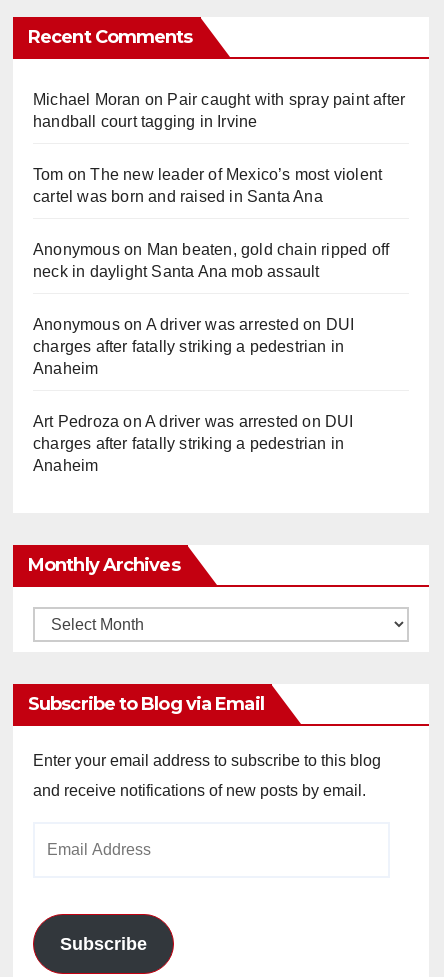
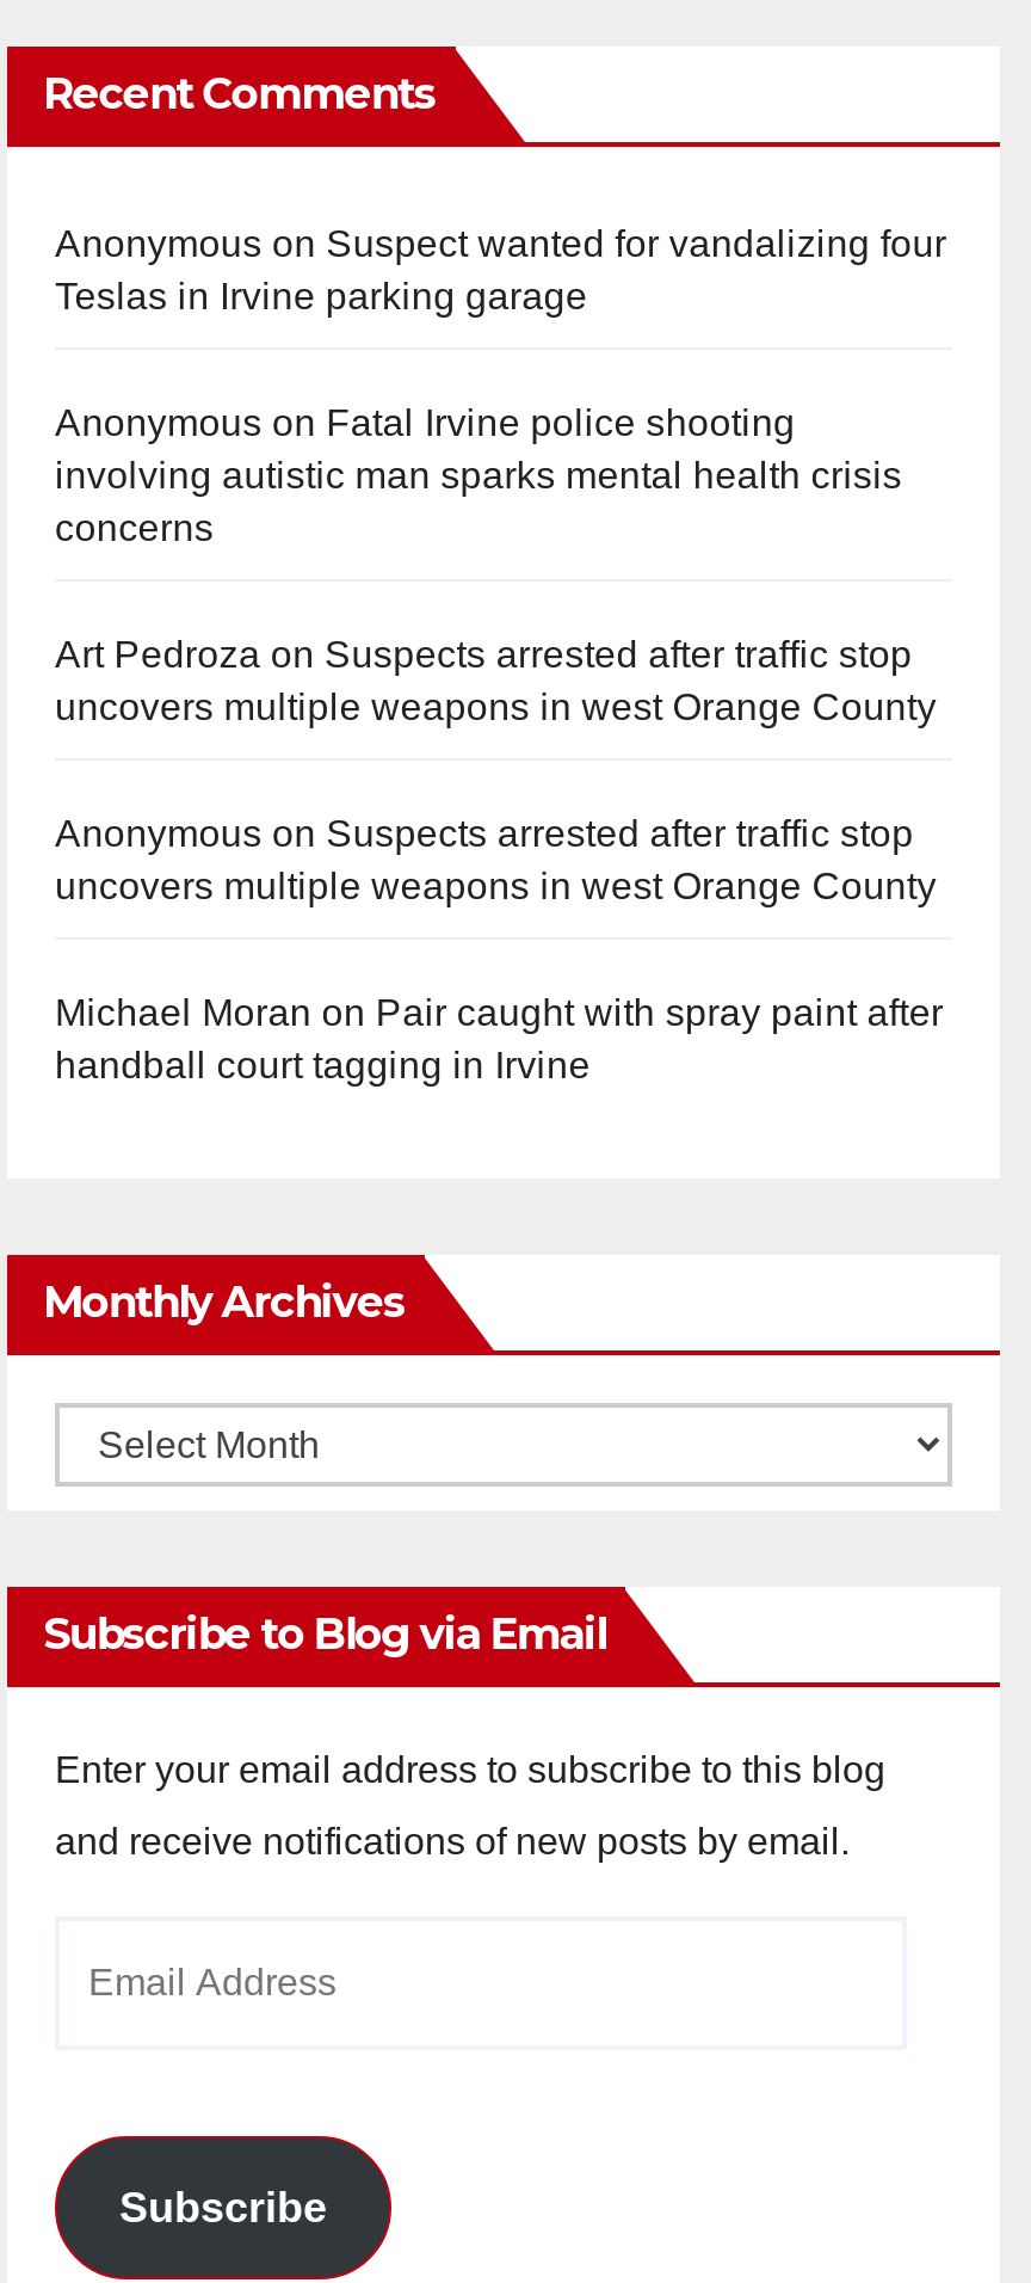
+ Anonymous on Suspect wanted for vandalizing four
+ Teslas in Irvine parking garage
+ Anonymous on Fatal Irvine police shooting
+ involving autistic man sparks mental health crisis
+ concerns
+ Art Pedroza on Suspects arrested after traffic stop
+ uncovers multiple weapons in west Orange County
+ Anonymous on Suspects arrested after traffic stop
+ uncovers multiple weapons in west Orange County

moved down: Michael Moran on Pair caught with spray paint after | handball court tagging in Irvine

- Tom on The new leader of Mexico’s most violent
- cartel was born and raised in Santa Ana
- Anonymous on Man beaten, gold chain ripped off
- neck in daylight Santa Ana mob assault
- Anonymous on A driver was arrested on DUI
- charges after fatally striking a pedestrian in
- Anaheim
- Art Pedroza on A driver was arrested on DUI
- charges after fatally striking a pedestrian in
- Anaheim
